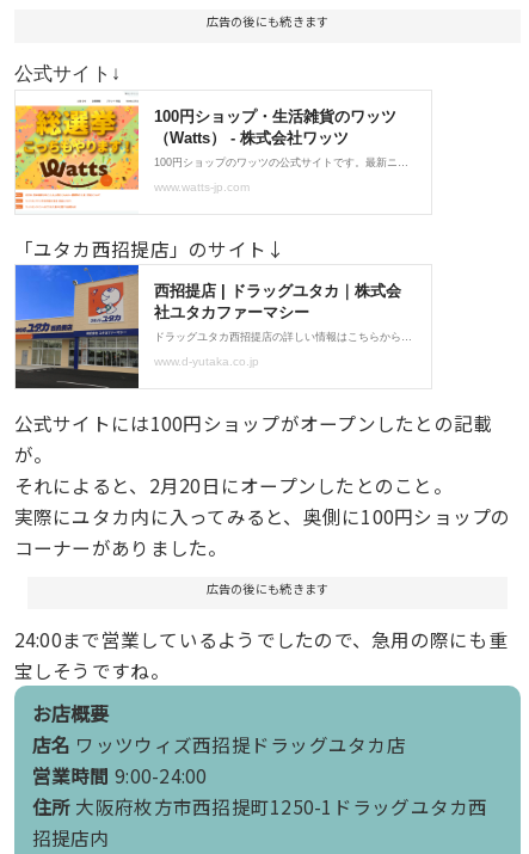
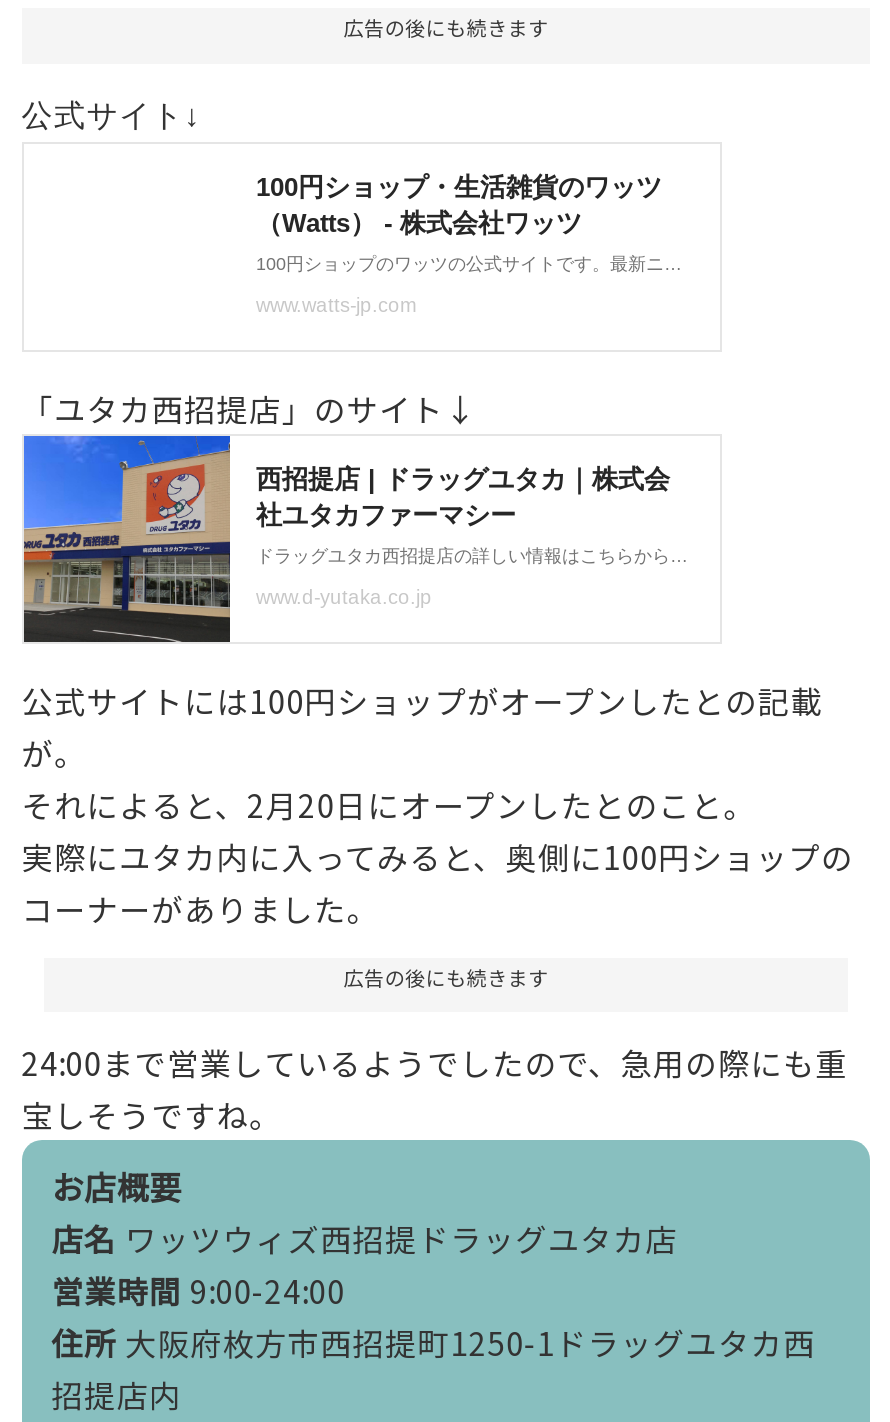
- [image]
